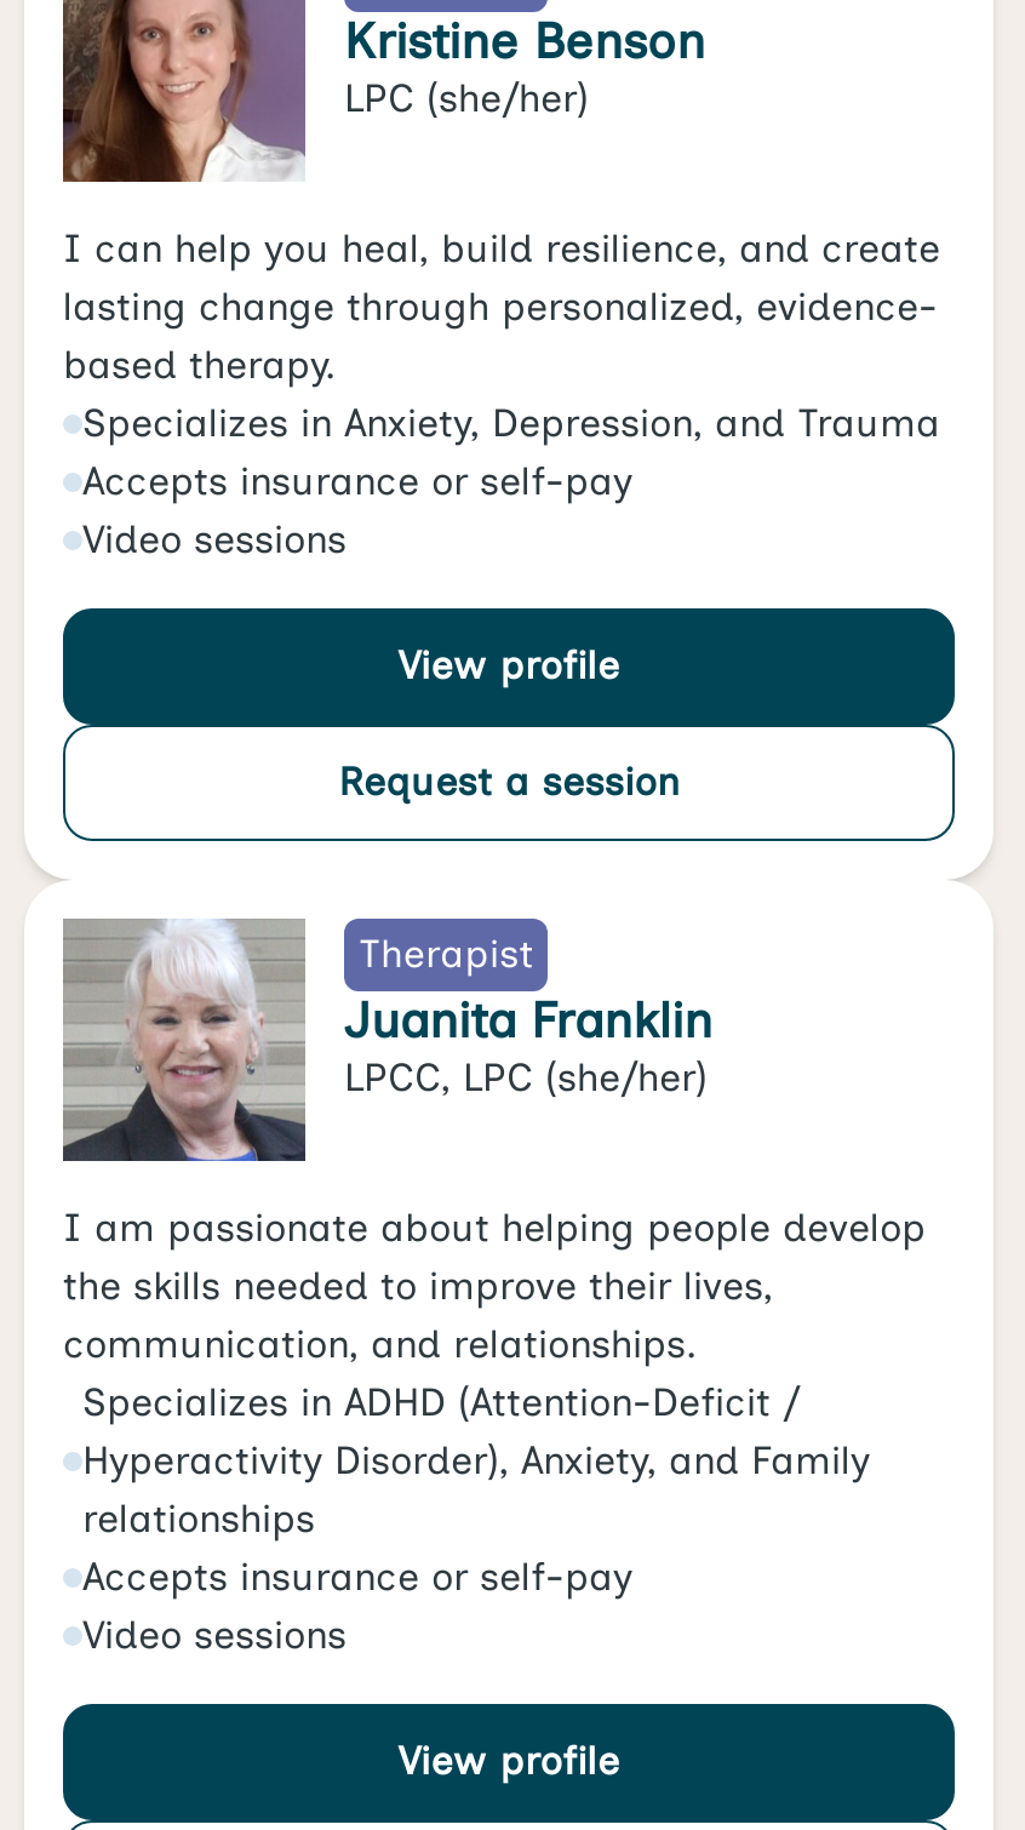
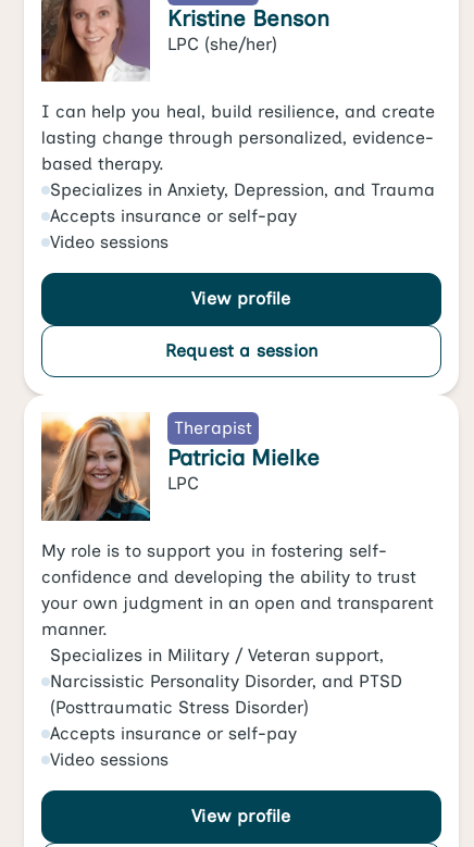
- [image]
- Juanita Franklin
- LPCC, LPC (she/her)
+ [image]
+ Patricia Mielke
+ LPC

- I am passionate about helping people develop
- the skills needed to improve their lives,
- communication, and relationships.
- Specializes in ADHD (Attention-Deficit /
- Hyperactivity Disorder), Anxiety, and Family
- relationships
+ My role is to support you in fostering self-
+ confidence and developing the ability to trust
+ your own judgment in an open and transparent
+ manner.
+ Specializes in Military / Veteran support,
+ Narcissistic Personality Disorder, and PTSD
+ (Posttraumatic Stress Disorder)
